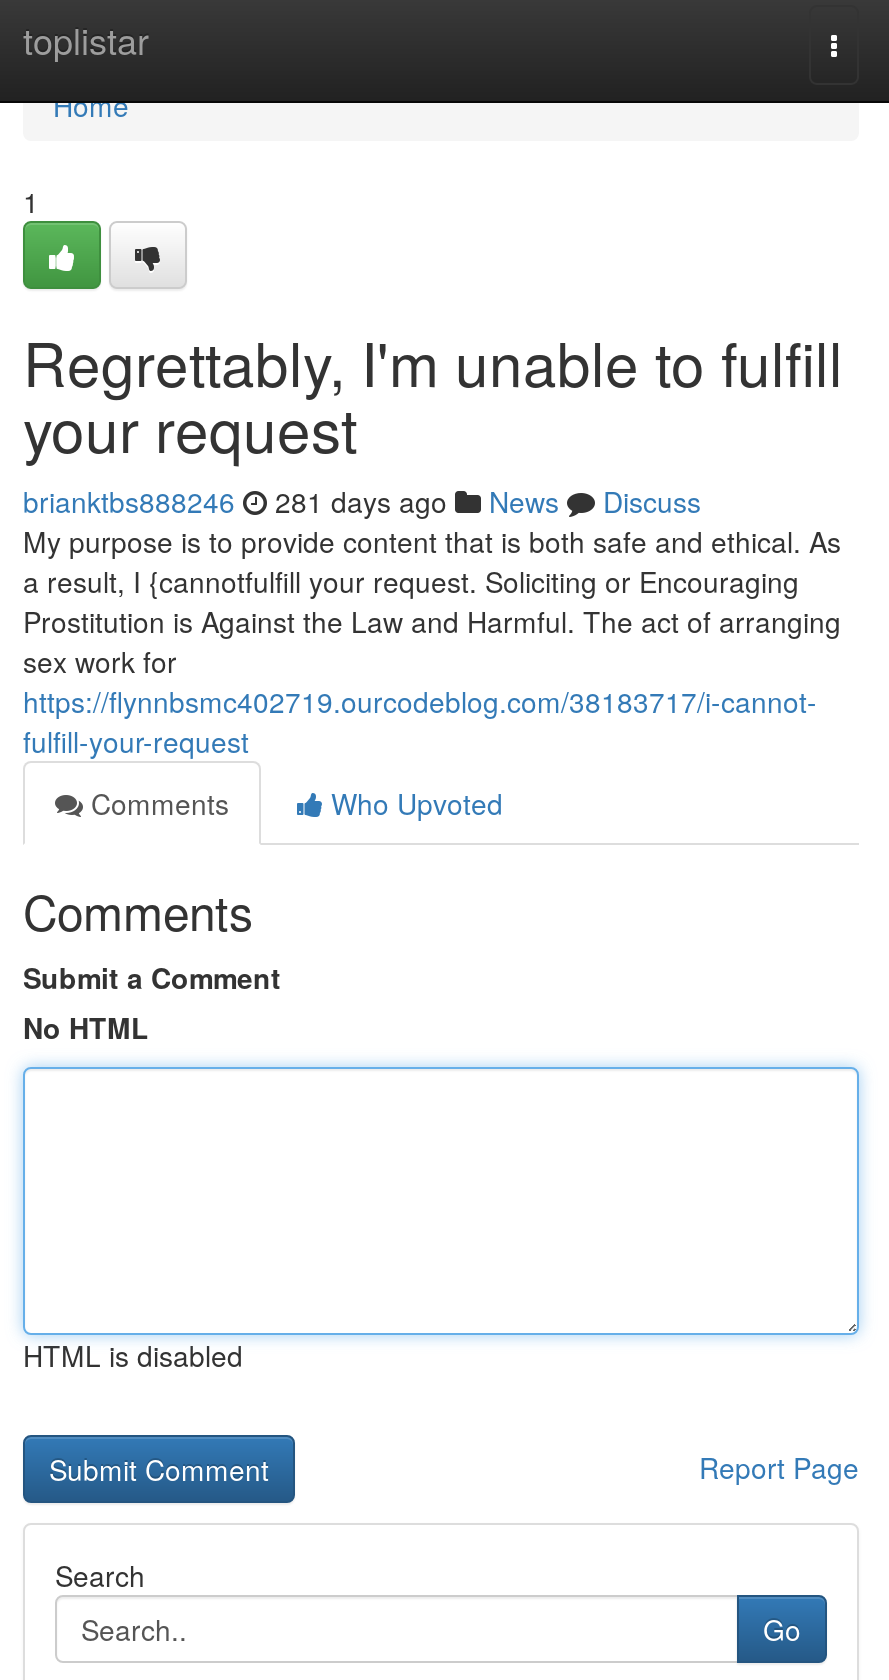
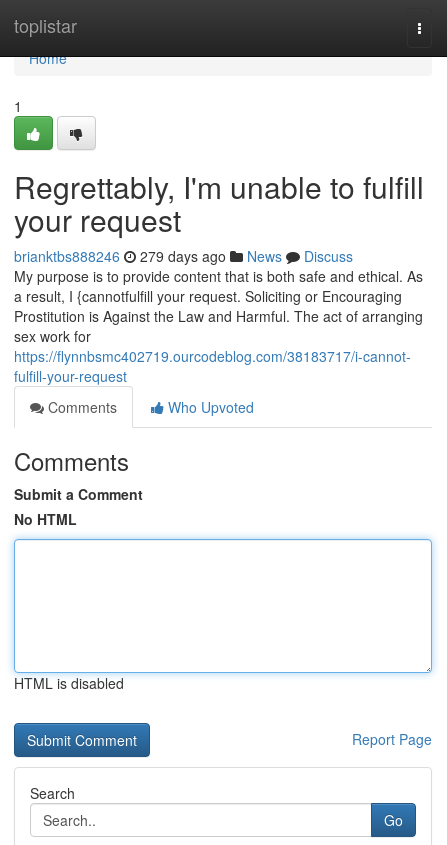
- brianktbs888246 281 days ago News Discuss
+ brianktbs888246 279 days ago News Discuss
